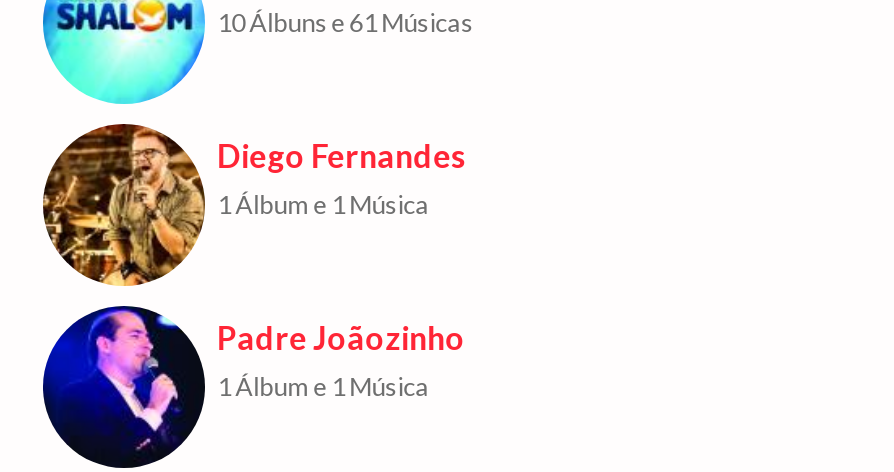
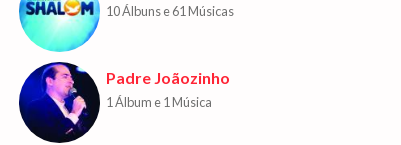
- [image]
- Diego Fernandes
- 1 Álbum e 1 Música
